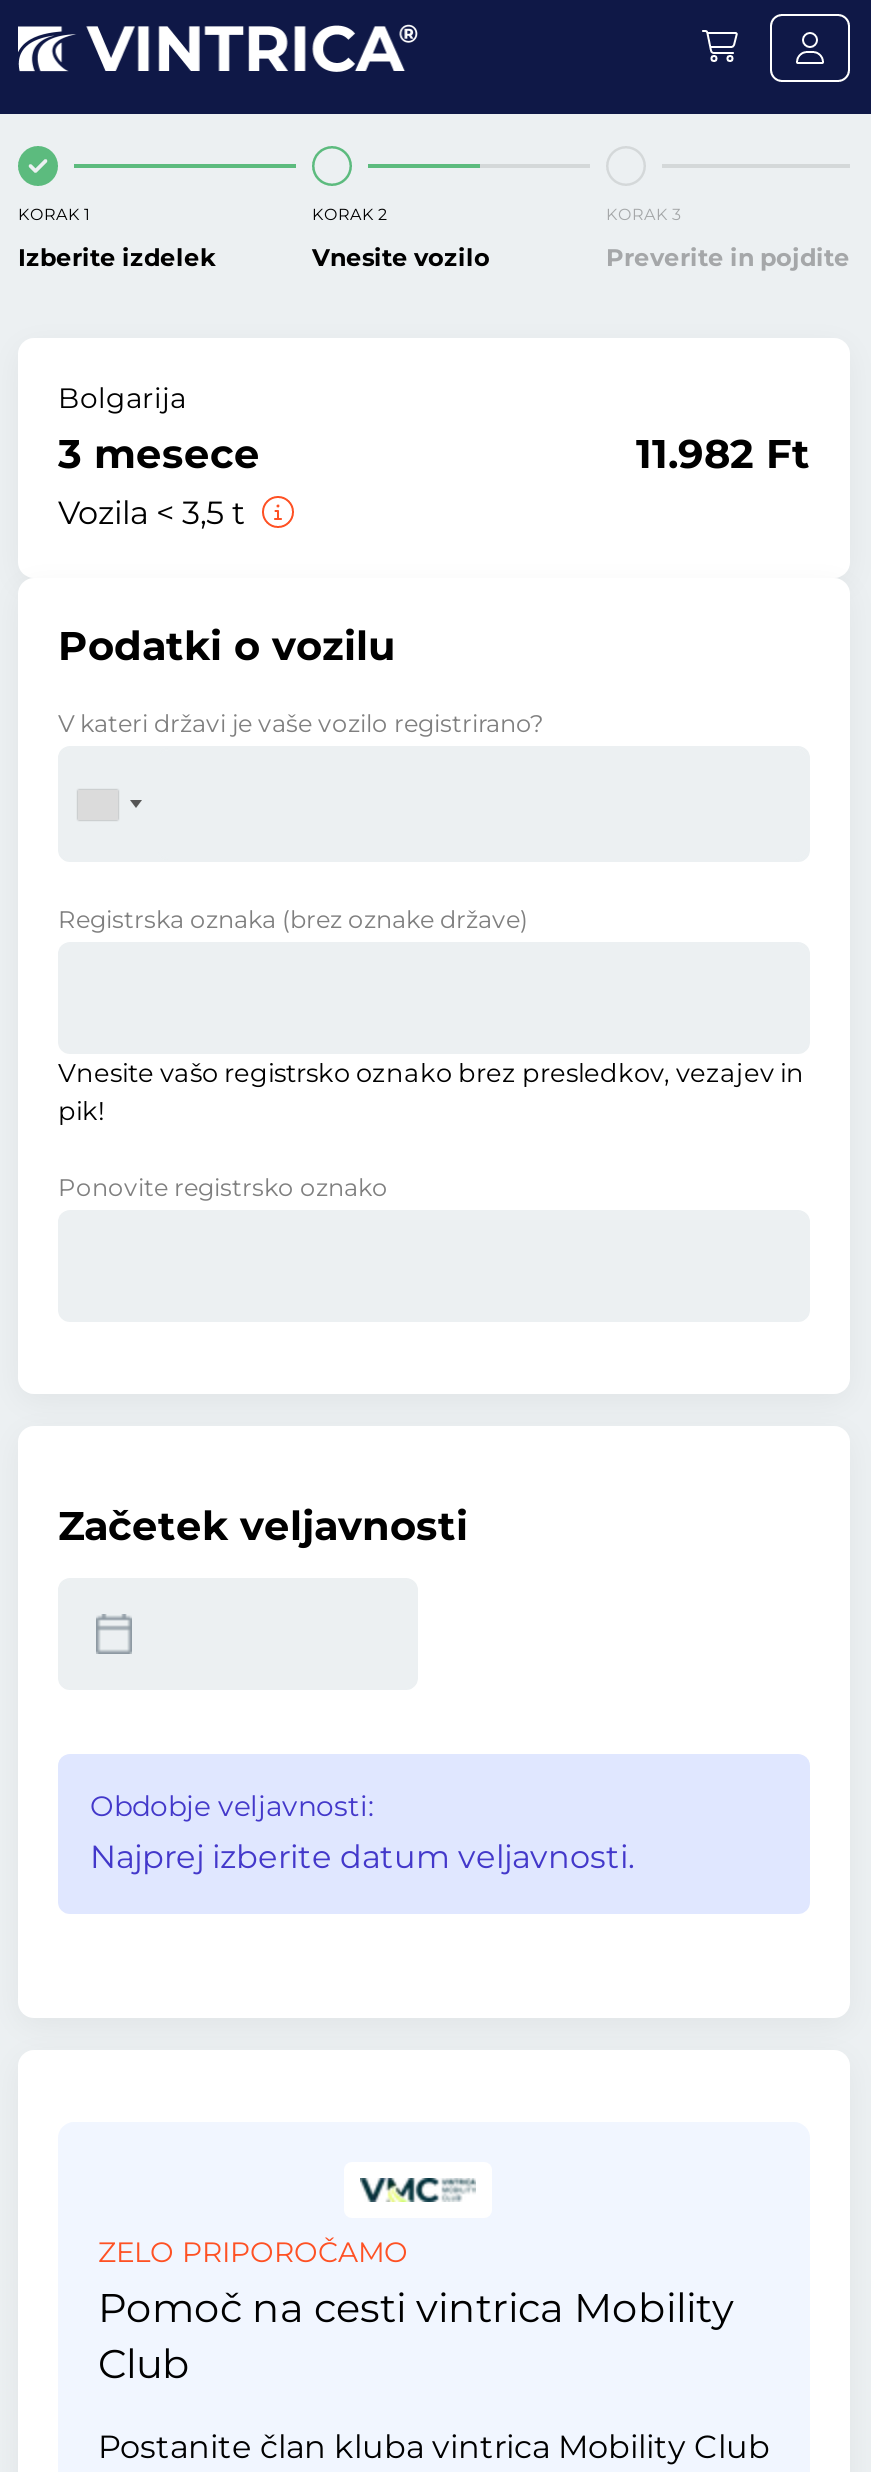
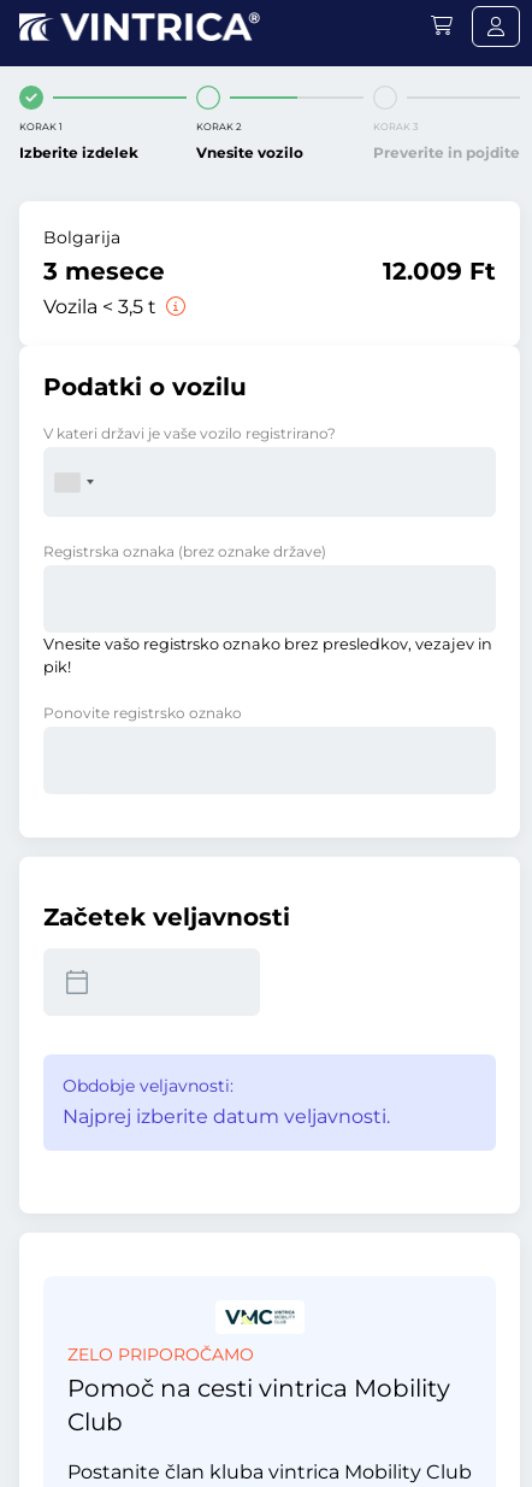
- 11.982 Ft
+ 12.009 Ft
